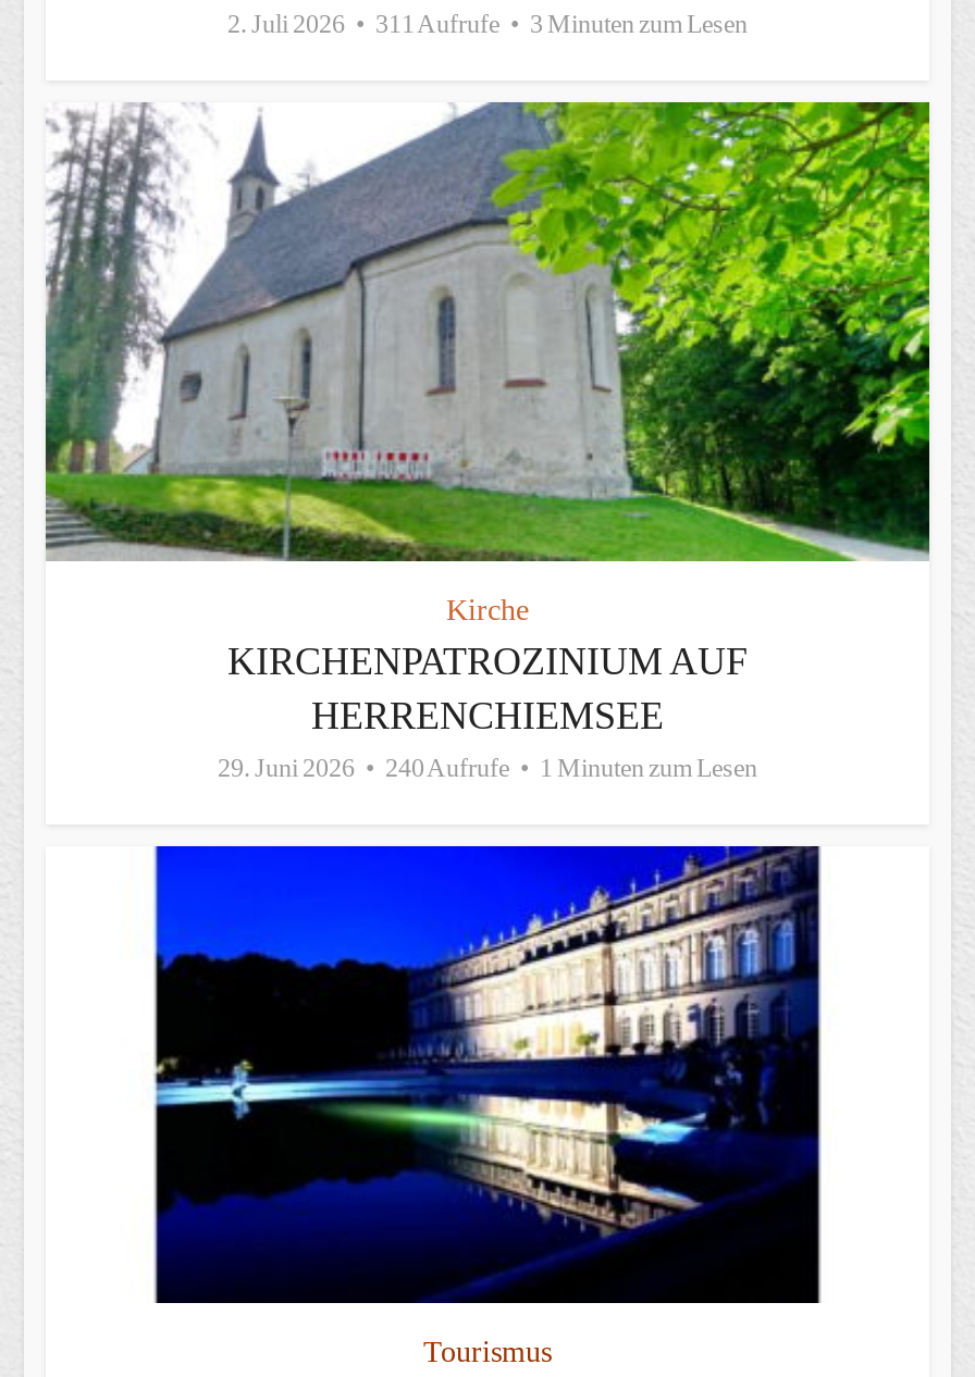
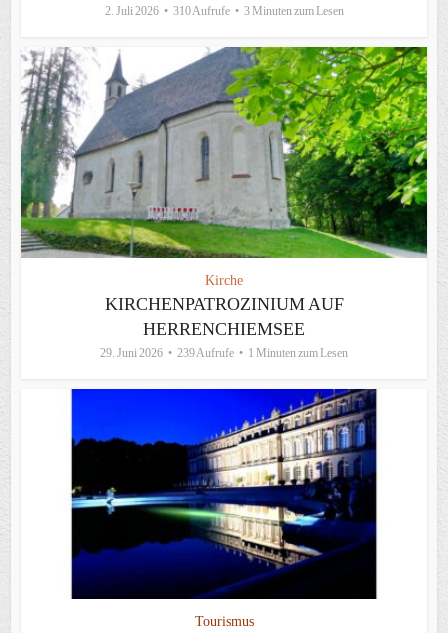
- 2. Juli 2026 311 Aufrufe 3 Minuten zum Lesen
+ 2. Juli 2026 310 Aufrufe 3 Minuten zum Lesen

- 29. Juni 2026 240 Aufrufe 1 Minuten zum Lesen
+ 29. Juni 2026 239 Aufrufe 1 Minuten zum Lesen
